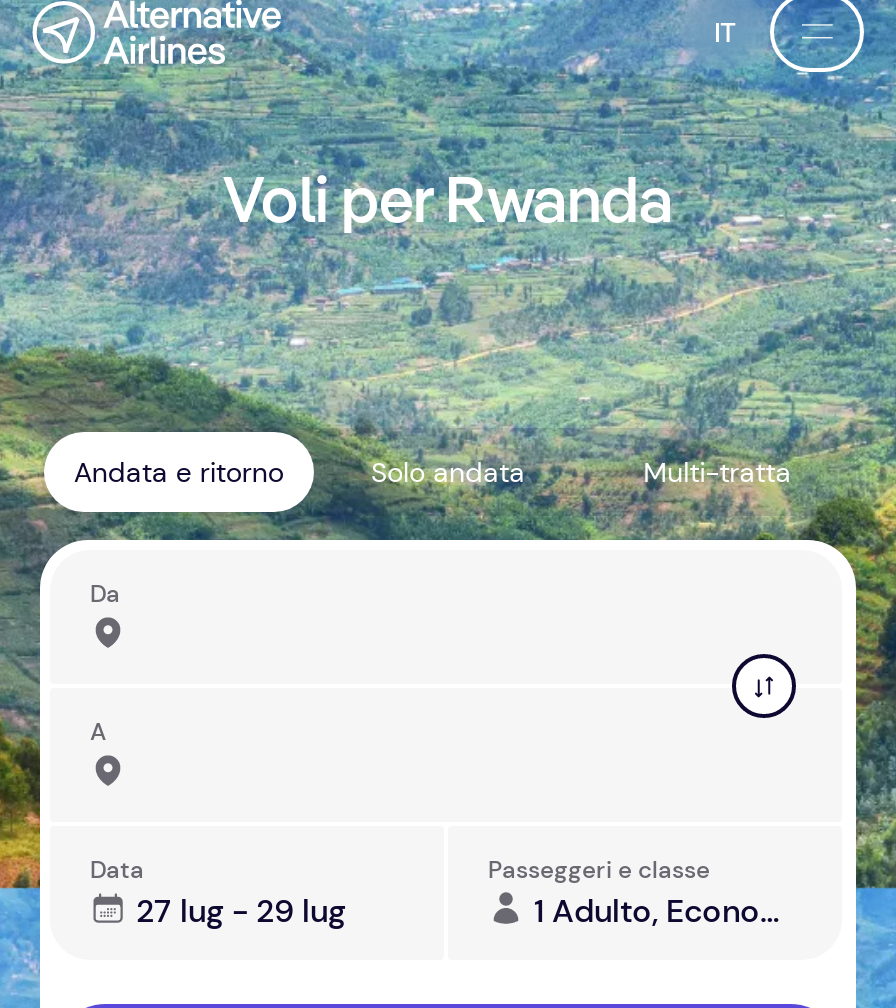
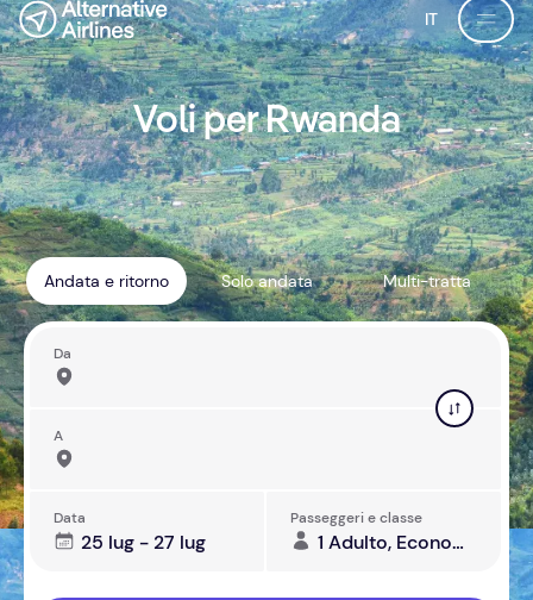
- 27 lug - 29 lug
+ 25 lug - 27 lug
